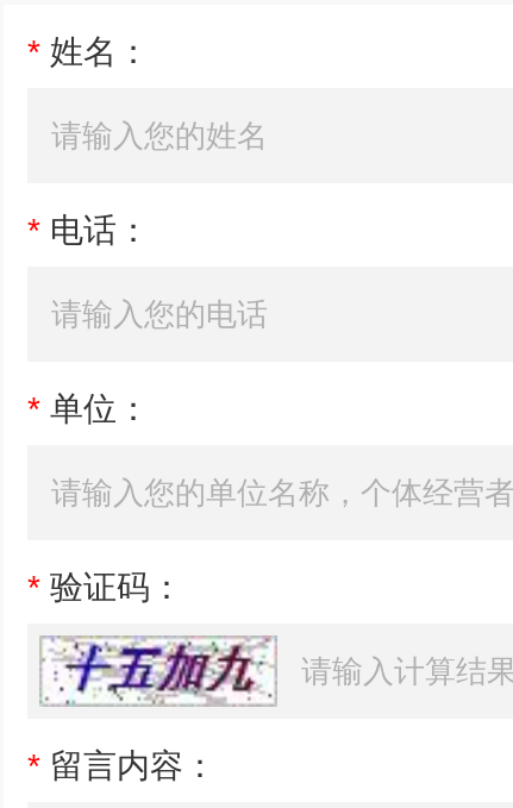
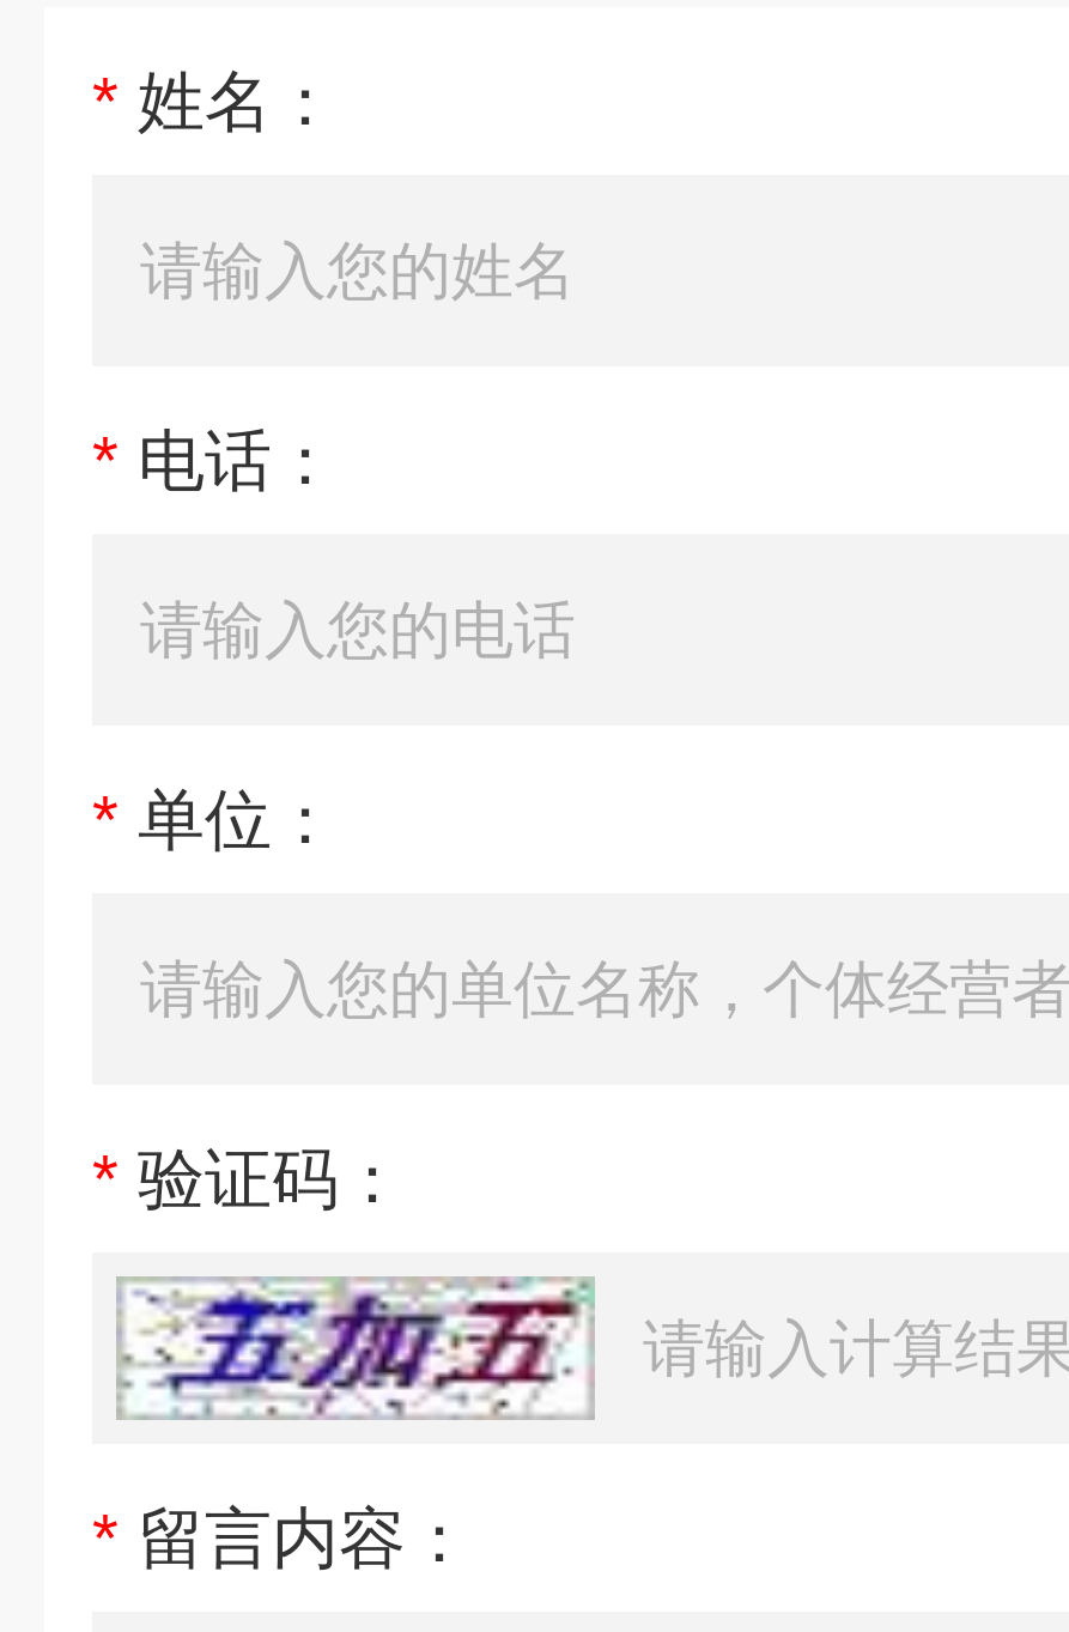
- [image]
+ [image]
